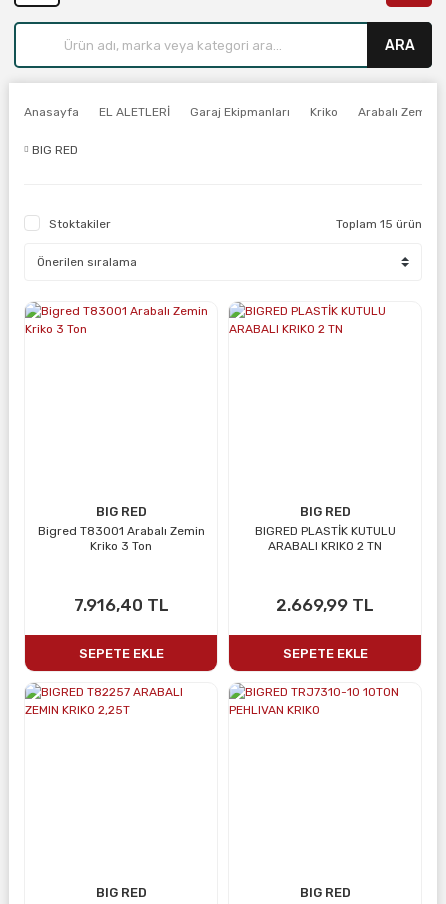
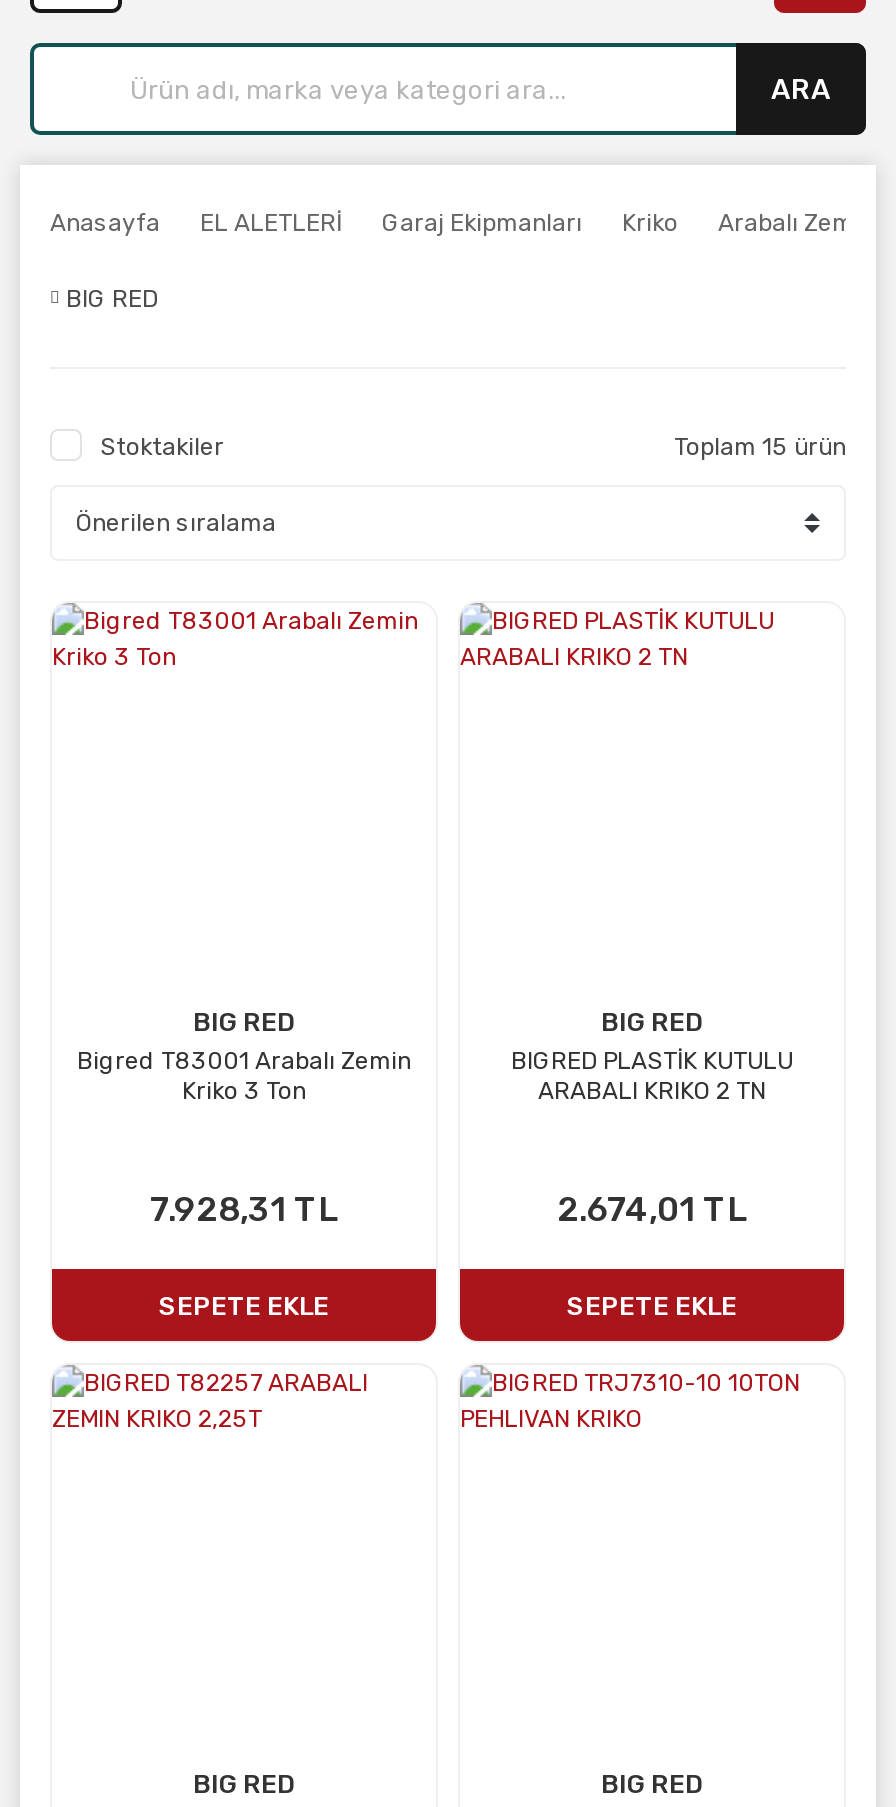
- 7.916,40 TL
+ 7.928,31 TL

- 2.669,99 TL
+ 2.674,01 TL
